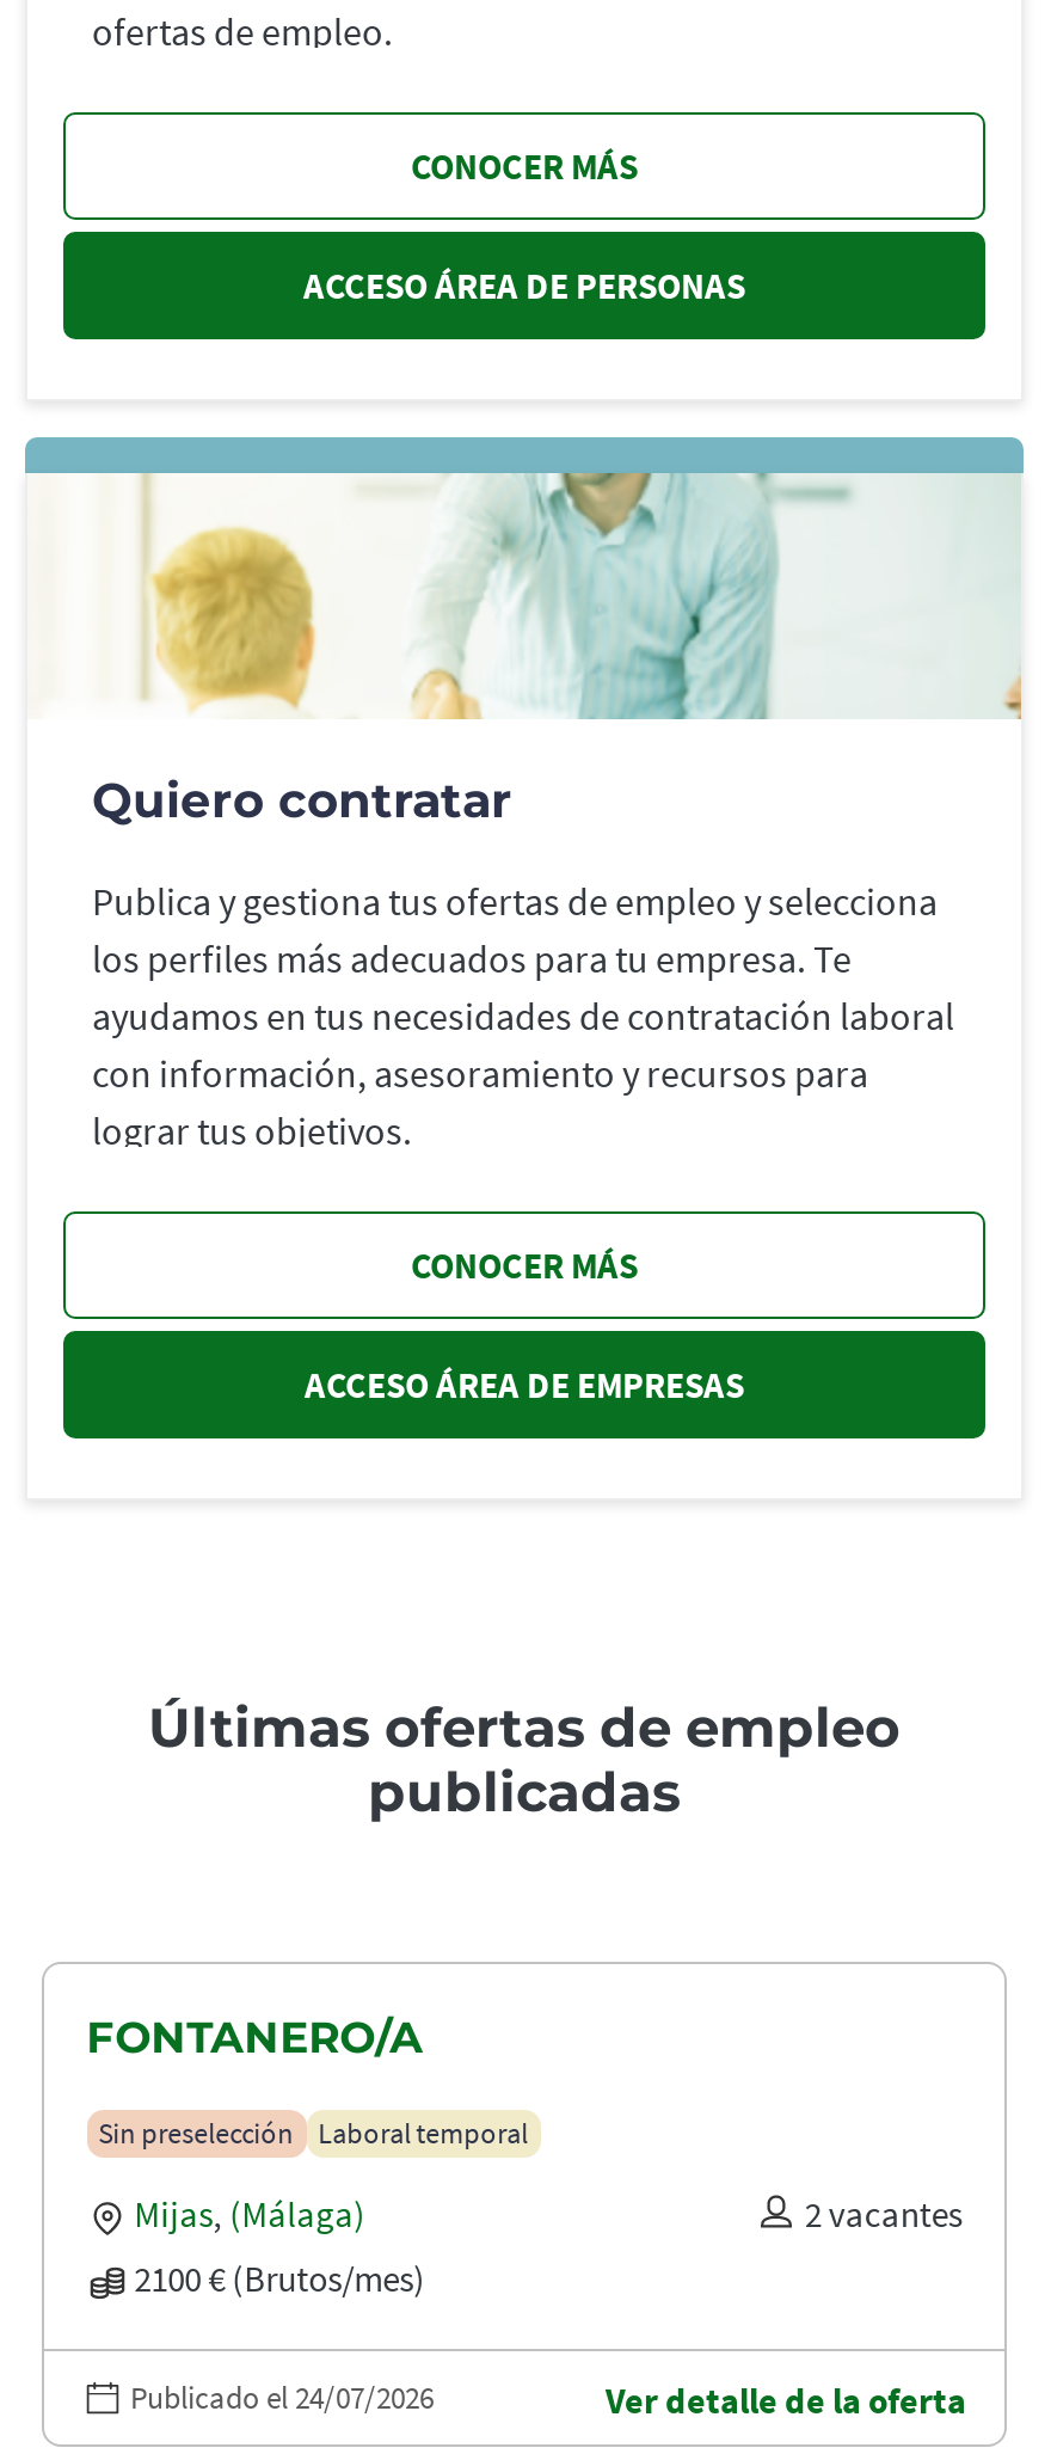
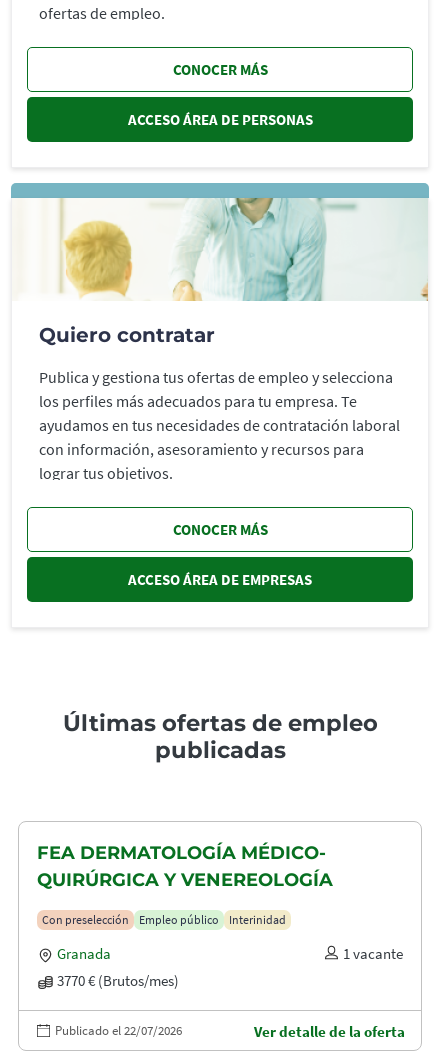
- FONTANERO/A
+ FEA DERMATOLOGÍA MÉDICO-
+ QUIRÚRGICA Y VENEREOLOGÍA

- Sin preselección
- Laboral temporal
+ Con preselección
+ Empleo público
+ Interinidad

- Mijas, (Málaga)
- 2 vacantes
- 2100 € (Brutos/mes)
+ Granada
+ 1 vacante
+ 3770 € (Brutos/mes)

- Publicado el 24/07/2026
+ Publicado el 22/07/2026
